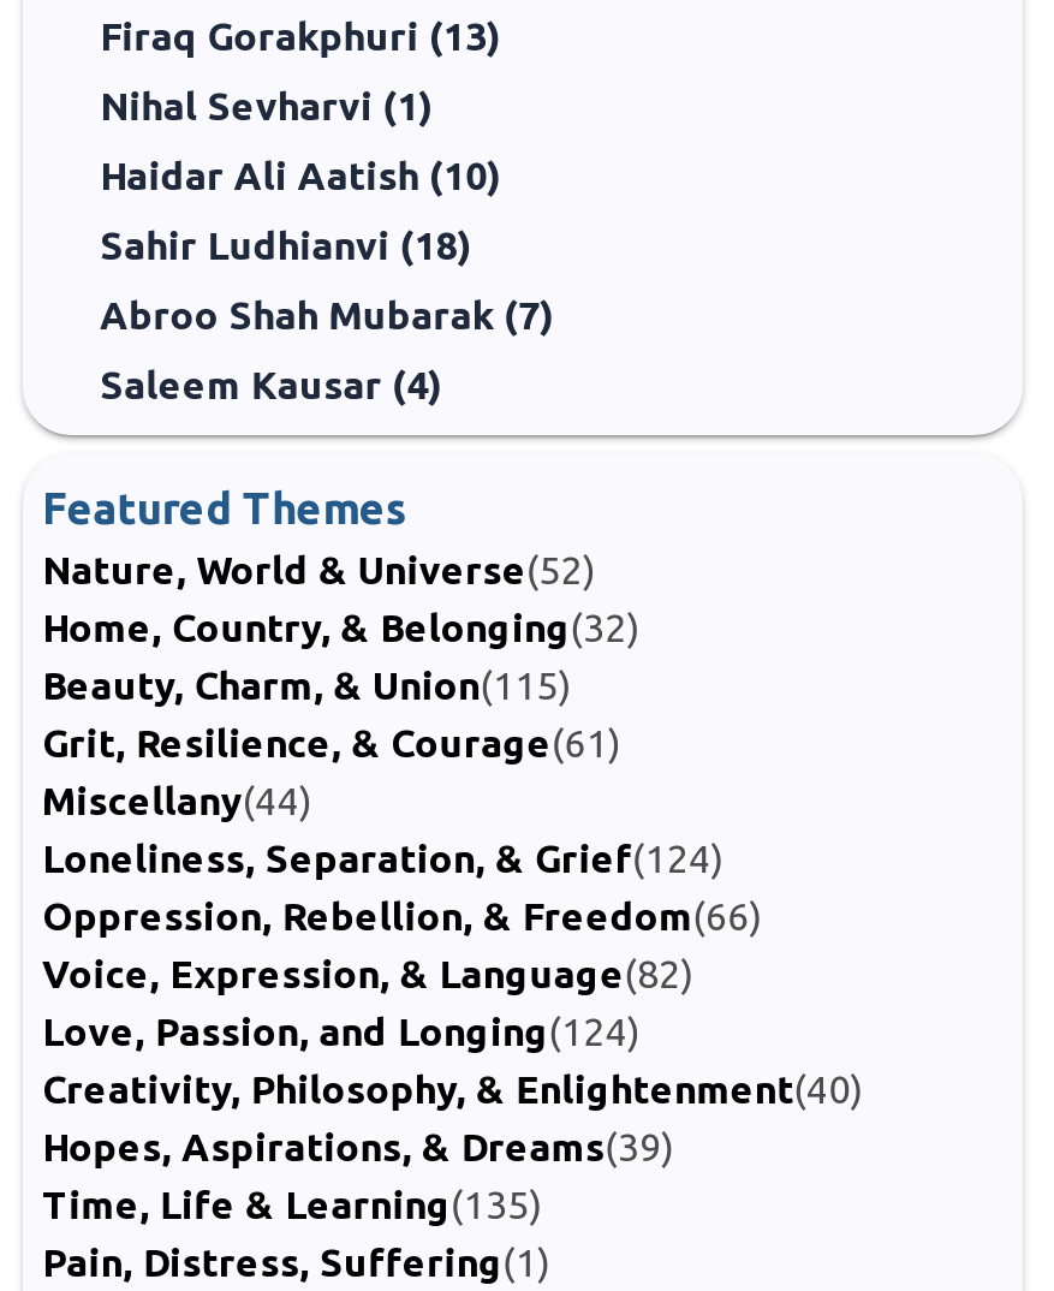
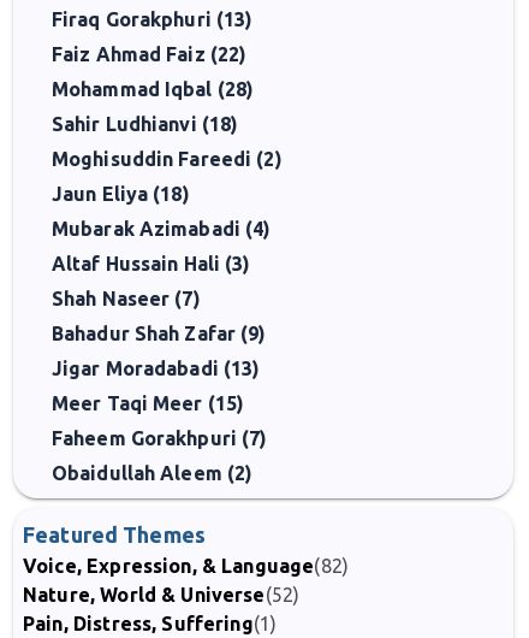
- Nihal Sevharvi (1)
+ Faiz Ahmad Faiz (22)

- Haidar Ali Aatish (10)
+ Mohammad Iqbal (28)

- Abroo Shah Mubarak (7)
- Saleem Kausar (4)
+ Moghisuddin Fareedi (2)
+ Jaun Eliya (18)
+ Mubarak Azimabadi (4)
+ Altaf Hussain Hali (3)
+ Shah Naseer (7)
+ Bahadur Shah Zafar (9)
+ Jigar Moradabadi (13)
+ Meer Taqi Meer (15)
+ Faheem Gorakhpuri (7)
+ Obaidullah Aleem (2)

moved down: Featured Themes

moved down: Nature, World & Universe(52)

- Home, Country, & Belonging(32)
- Beauty, Charm, & Union(115)
- Grit, Resilience, & Courage(61)
- Miscellany(44)
- Loneliness, Separation, & Grief(124)
- Oppression, Rebellion, & Freedom(66)

moved down: Voice, Expression, & Language(82)

- Love, Passion, and Longing(124)
- Creativity, Philosophy, & Enlightenment(40)
- Hopes, Aspirations, & Dreams(39)
- Time, Life & Learning(135)
